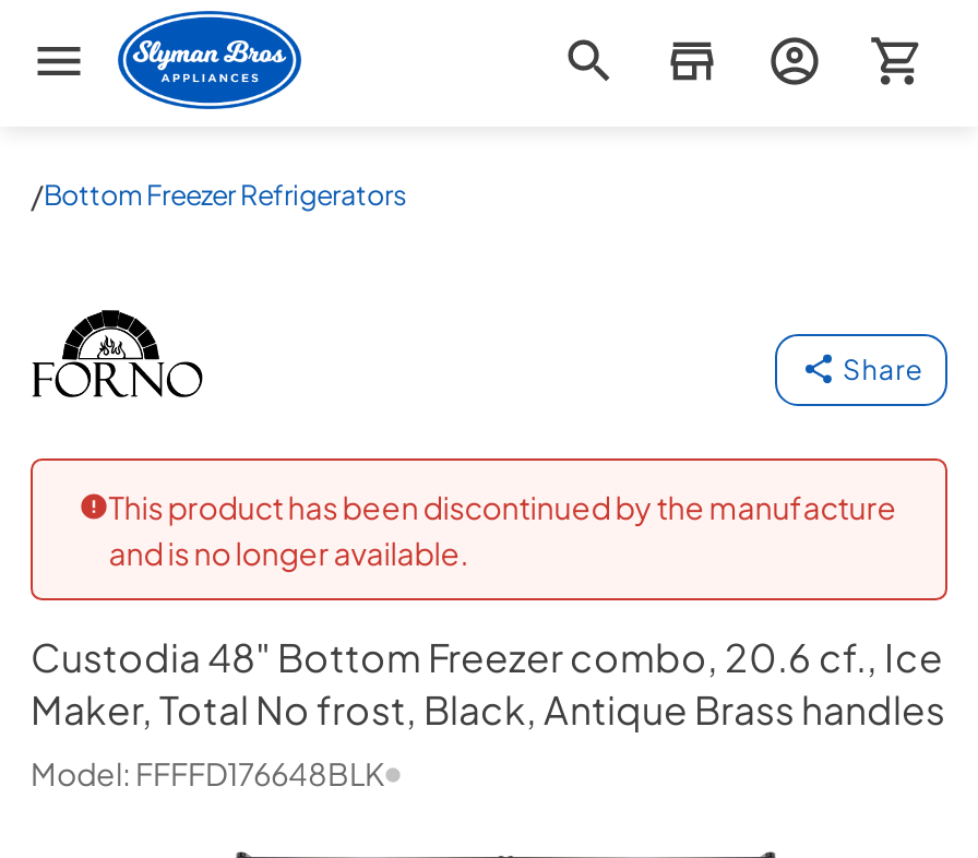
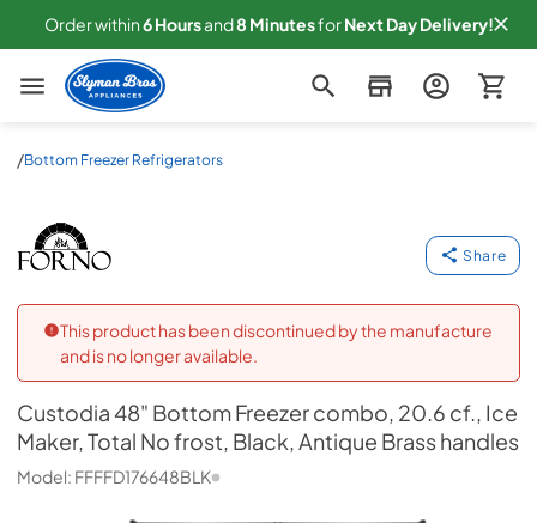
+ Order within 6Hoursand 8 Minutes for Next Day Delivery!
